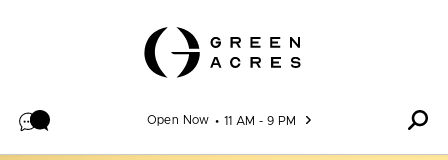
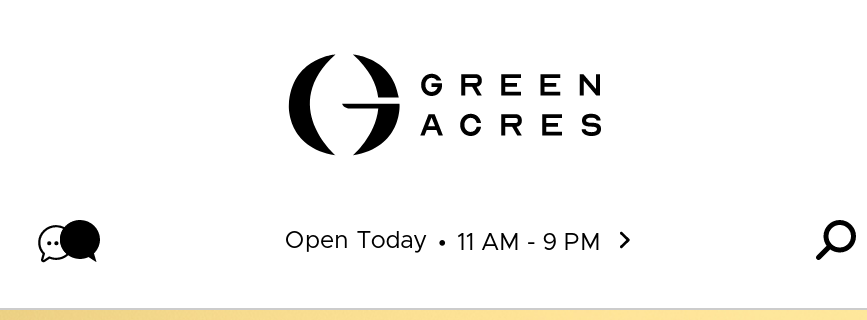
- Open Now
+ Open Today
